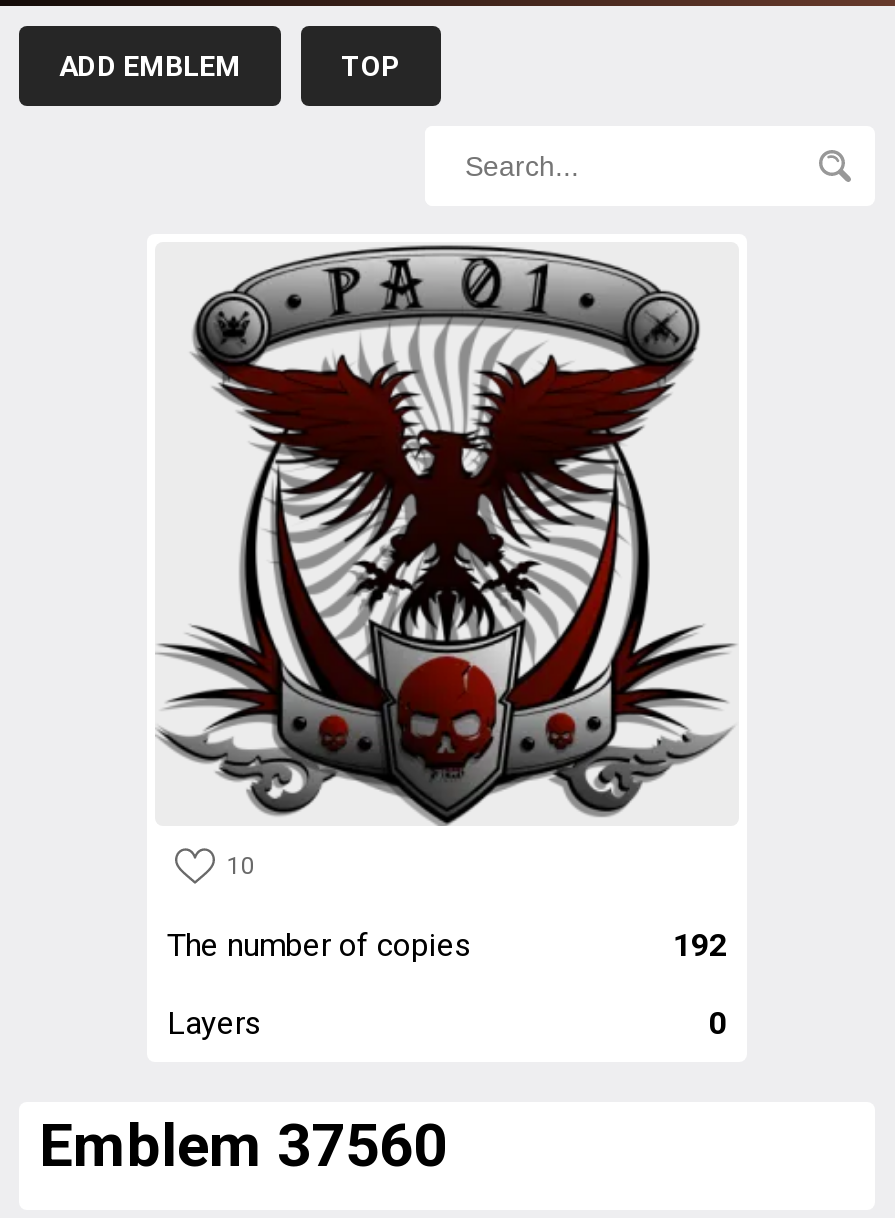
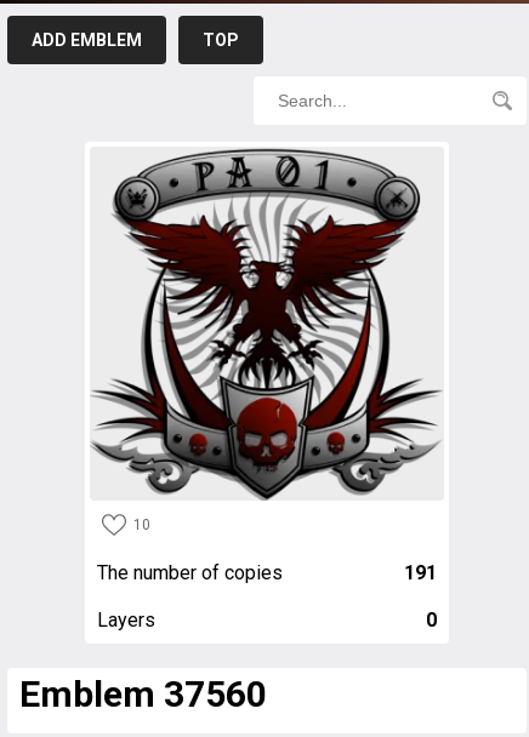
- 192
+ 191
